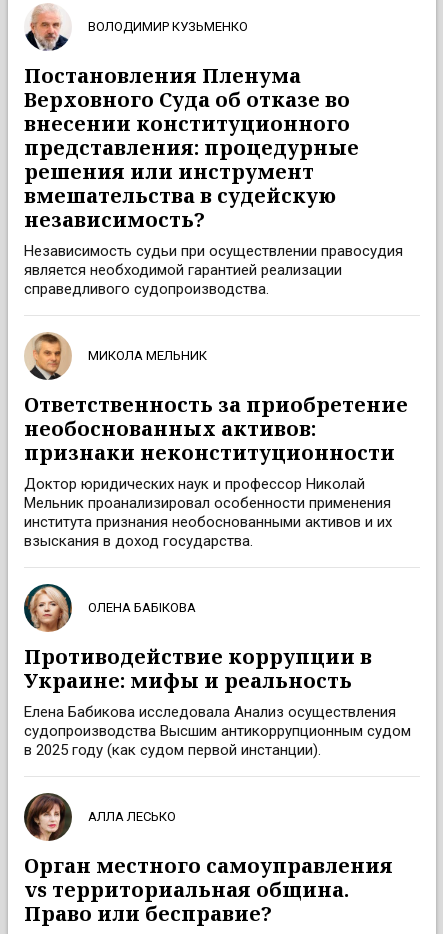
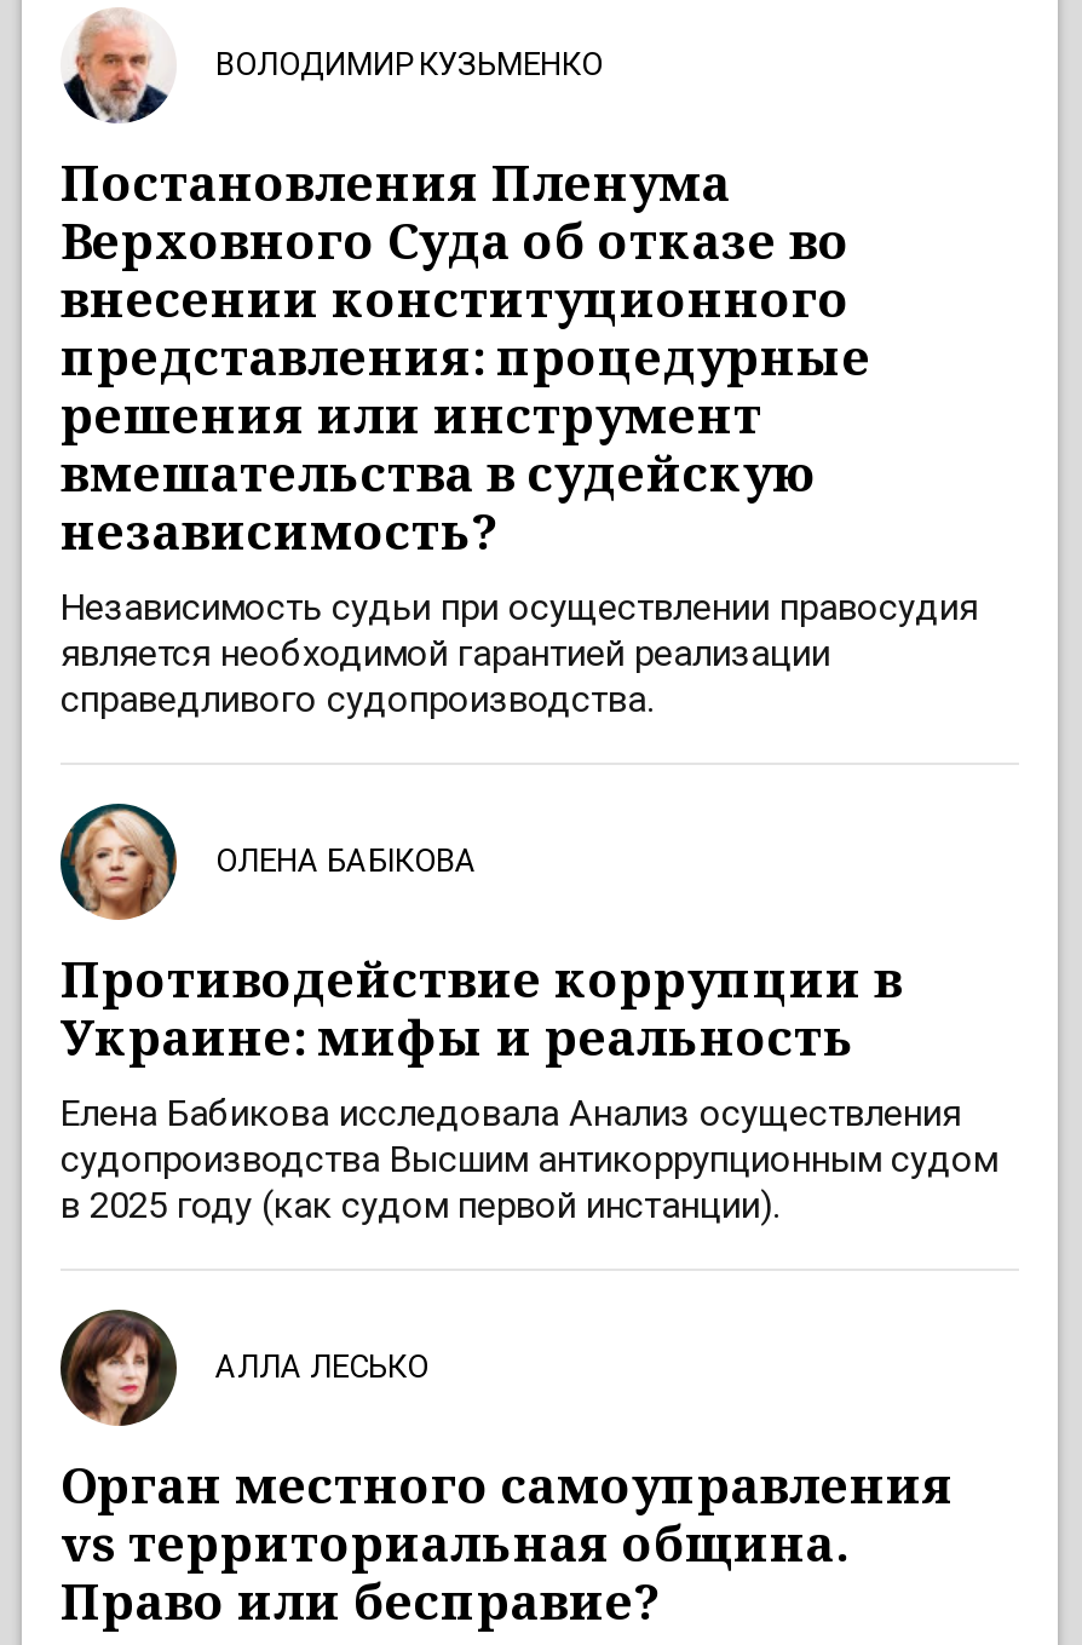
- [image]
- МИКОЛА МЕЛЬНИК
- Ответственность за приобретение
- необоснованных активов:
- признаки неконституционности
- Доктор юридических наук и профессор Николай
- Мельник проанализировал особенности применения
- института признания необоснованными активов и их
- взыскания в доход государства.
